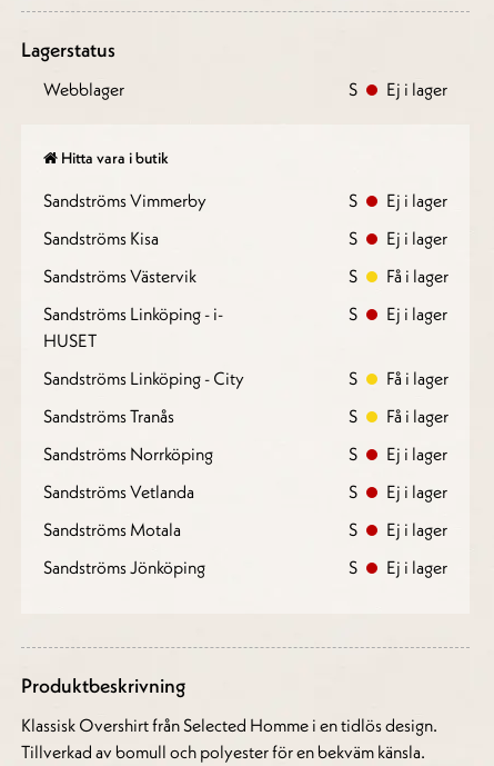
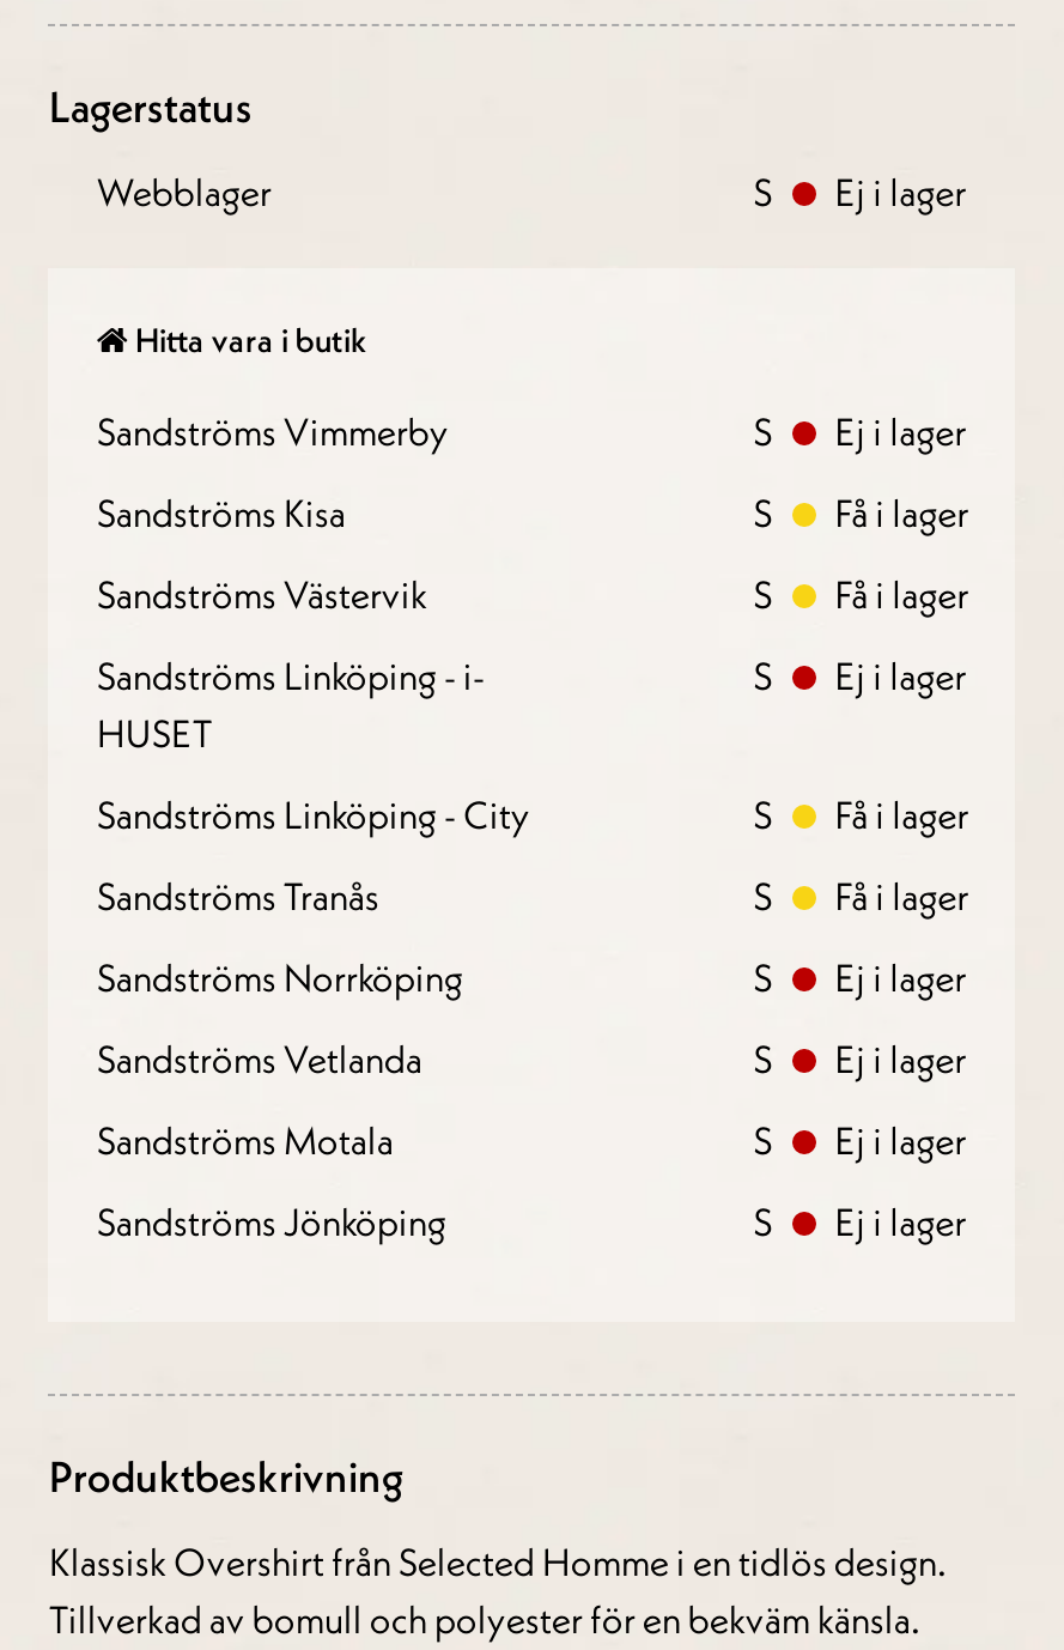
- Ej i lager
+ Få i lager
